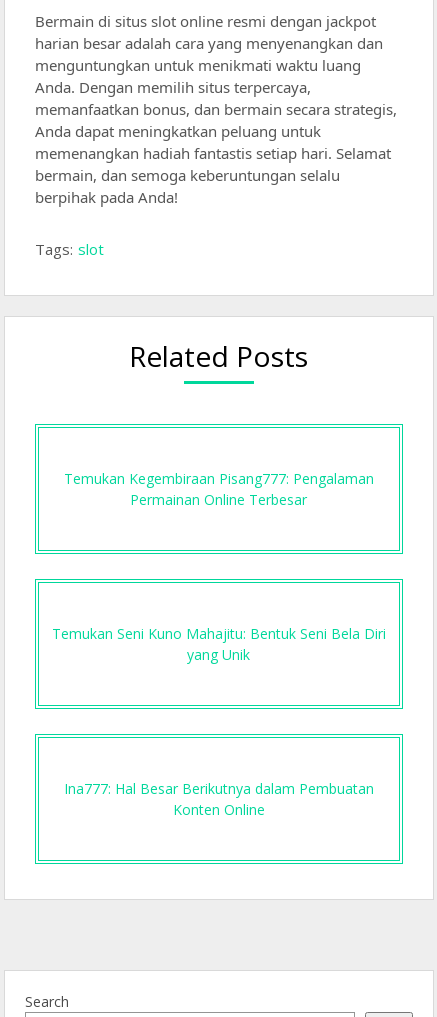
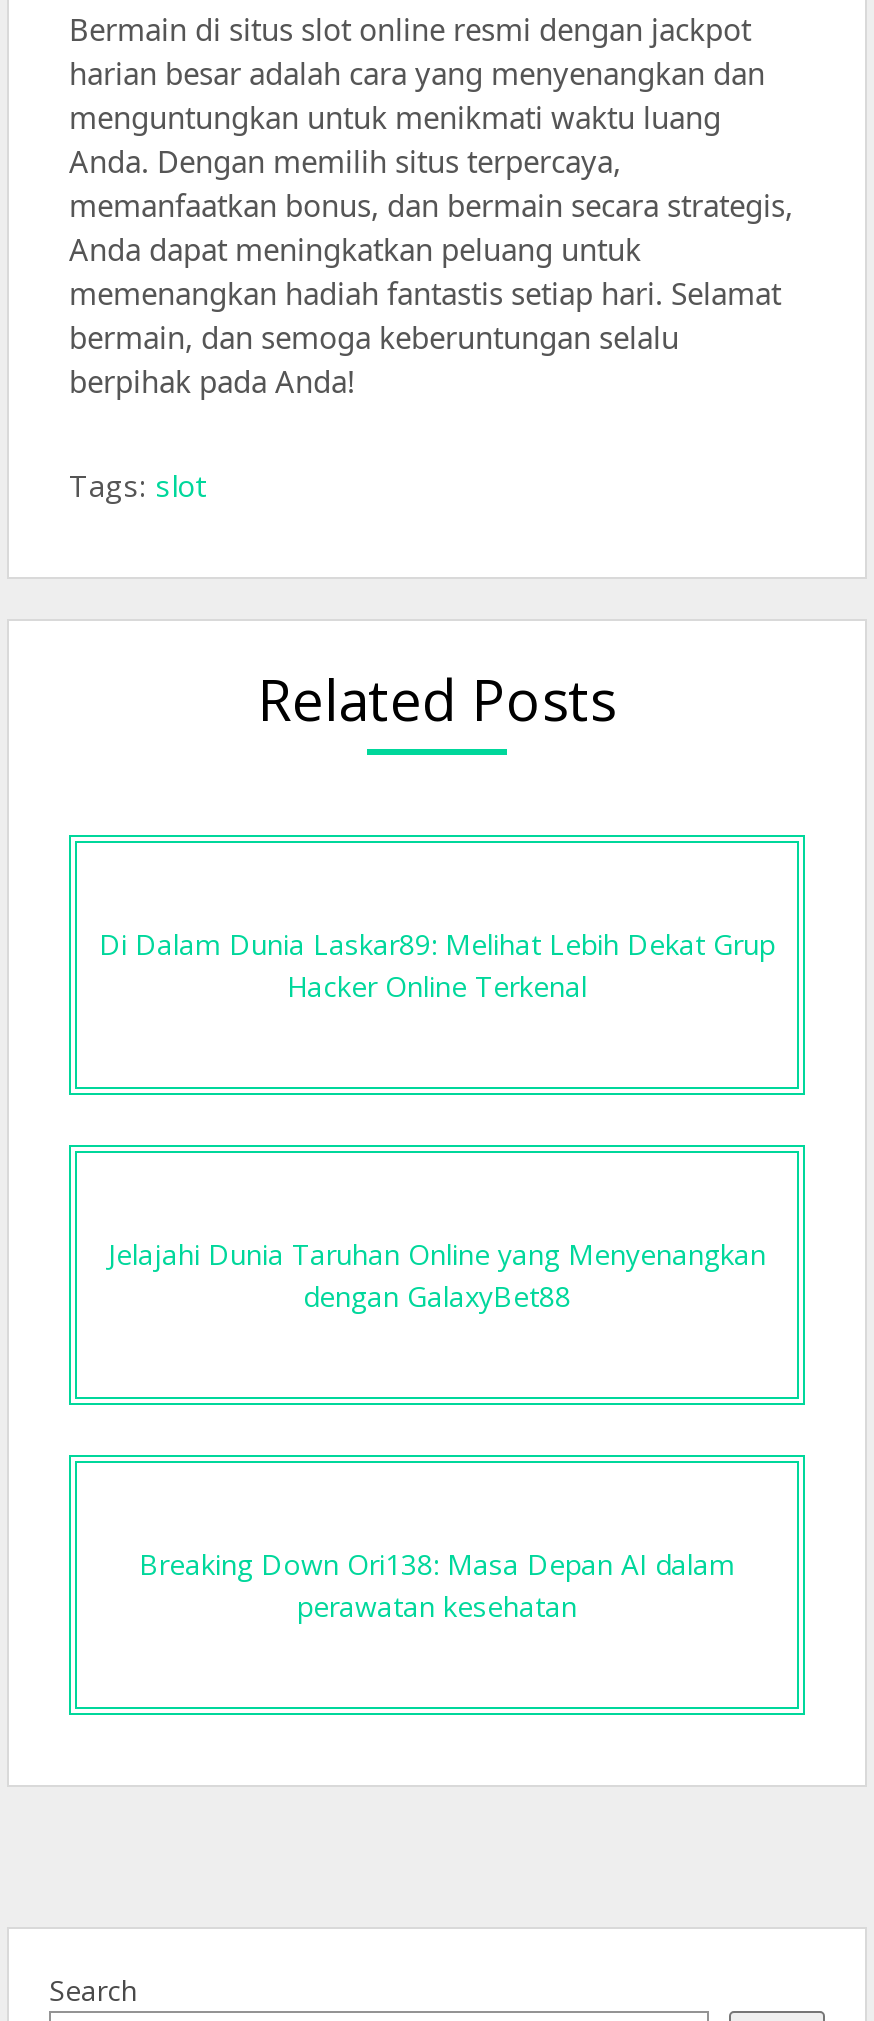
- Temukan Kegembiraan Pisang777: Pengalaman
- Permainan Online Terbesar
+ Di Dalam Dunia Laskar89: Melihat Lebih Dekat Grup
+ Hacker Online Terkenal

- Temukan Seni Kuno Mahajitu: Bentuk Seni Bela Diri
- yang Unik
+ Jelajahi Dunia Taruhan Online yang Menyenangkan
+ dengan GalaxyBet88

- Ina777: Hal Besar Berikutnya dalam Pembuatan
- Konten Online
+ Breaking Down Ori138: Masa Depan AI dalam
+ perawatan kesehatan
